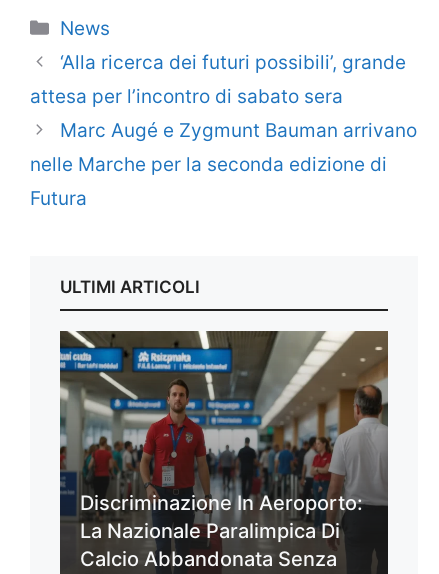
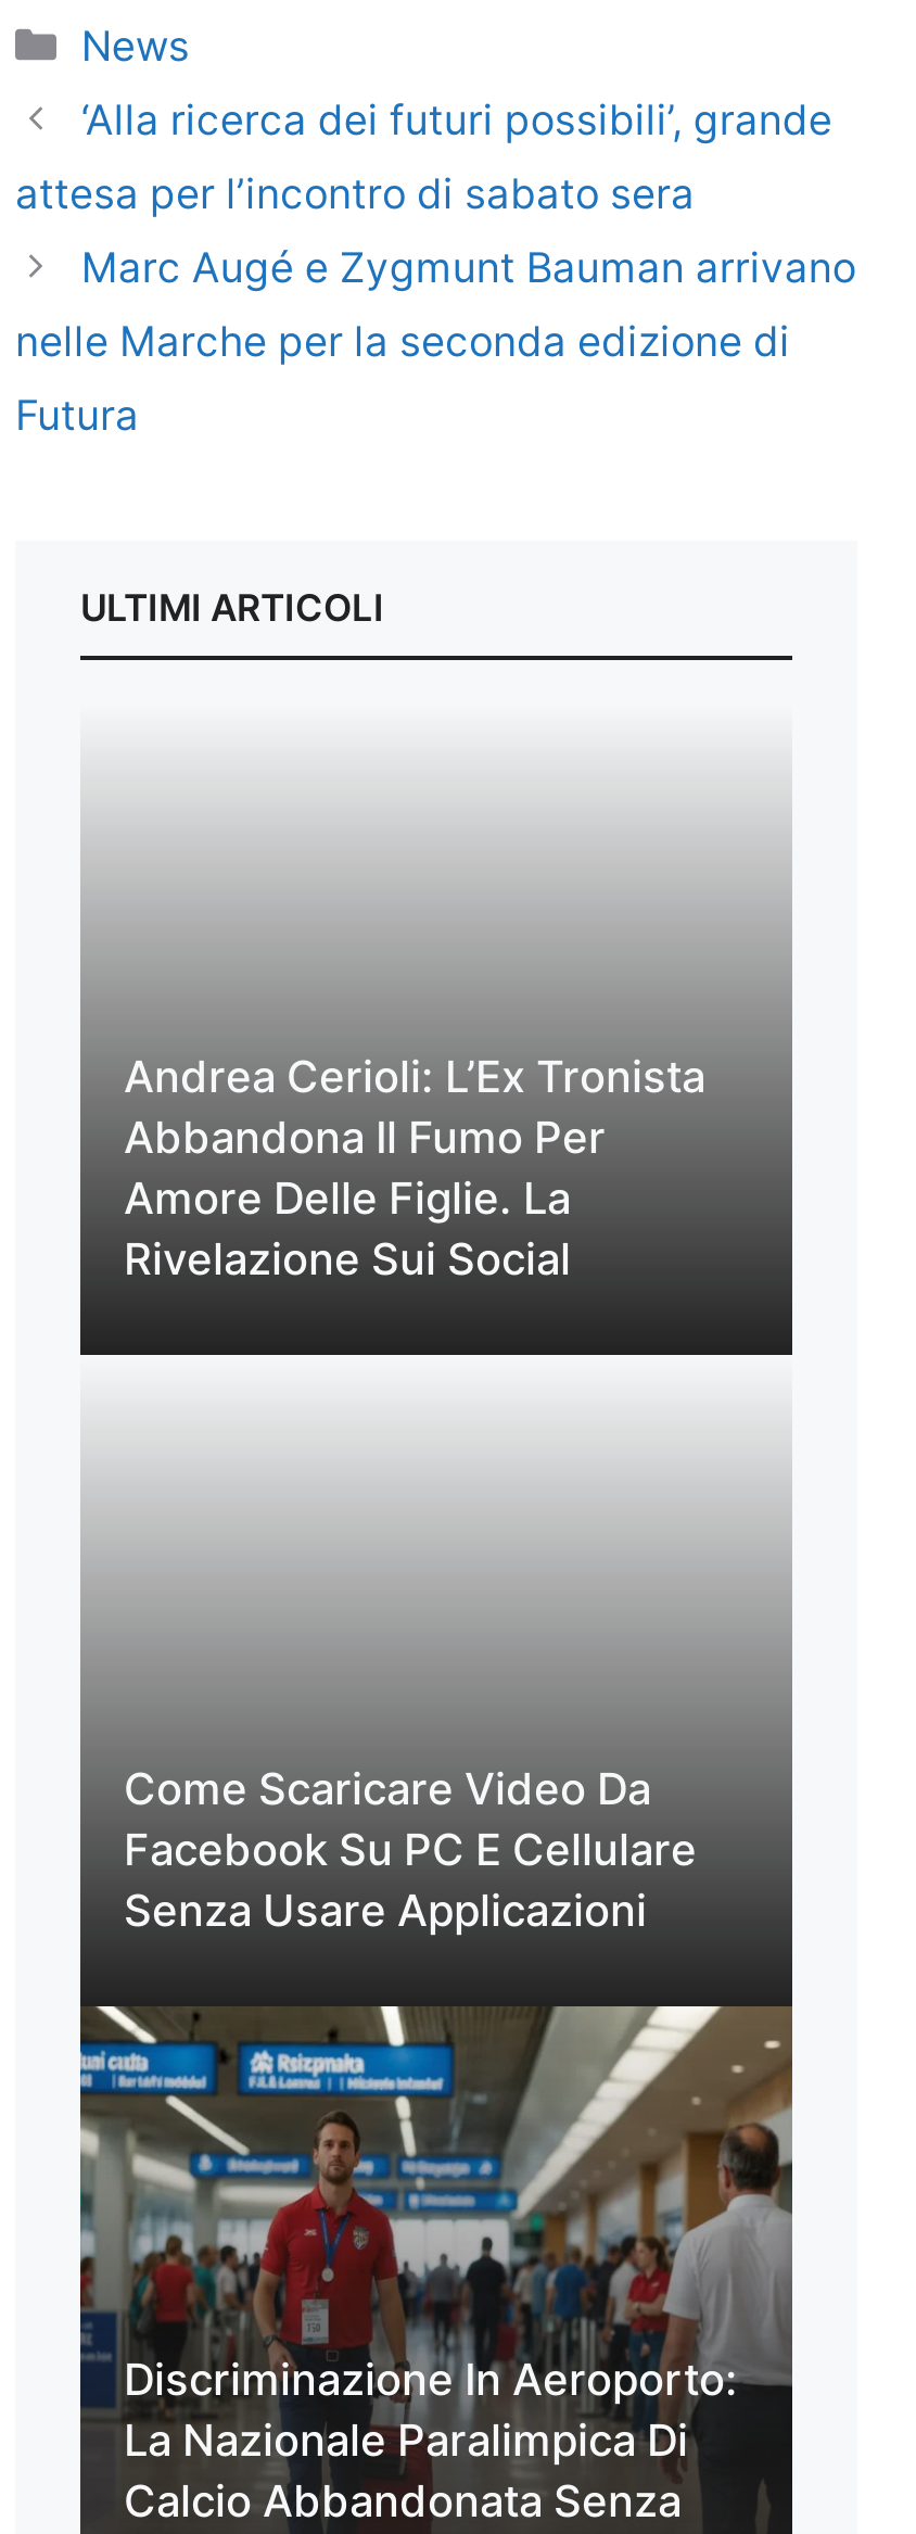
+ [image]
+ Andrea Cerioli: L’Ex Tronista
+ Abbandona Il Fumo Per
+ Amore Delle Figlie. La
+ Rivelazione Sui Social

+ [image]
+ Come Scaricare Video Da
+ Facebook Su PC E Cellulare
+ Senza Usare Applicazioni
